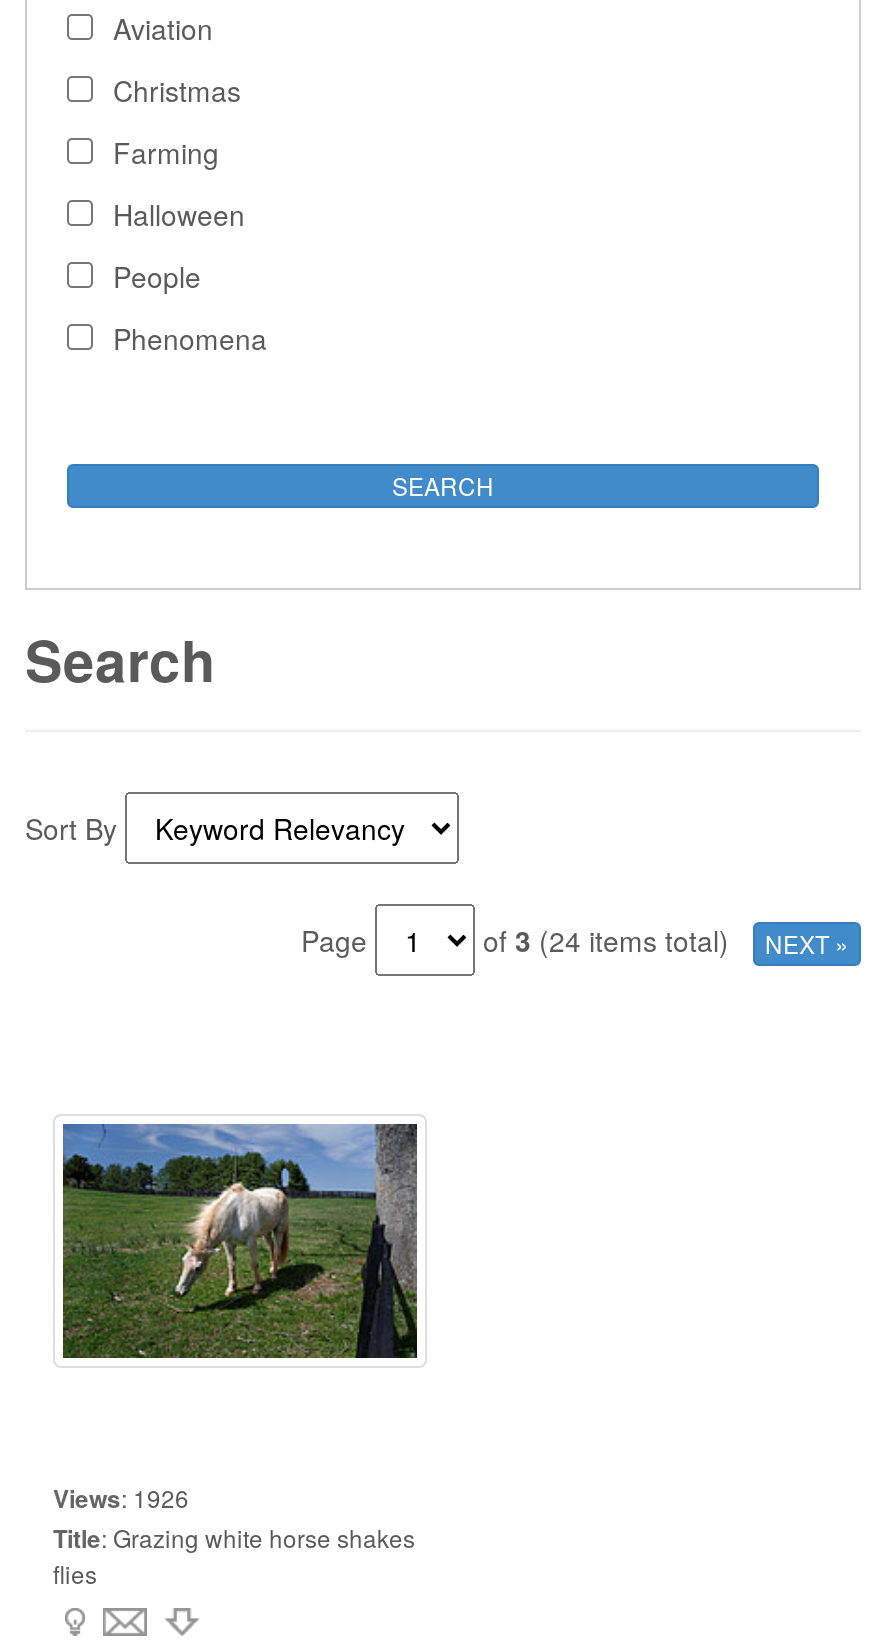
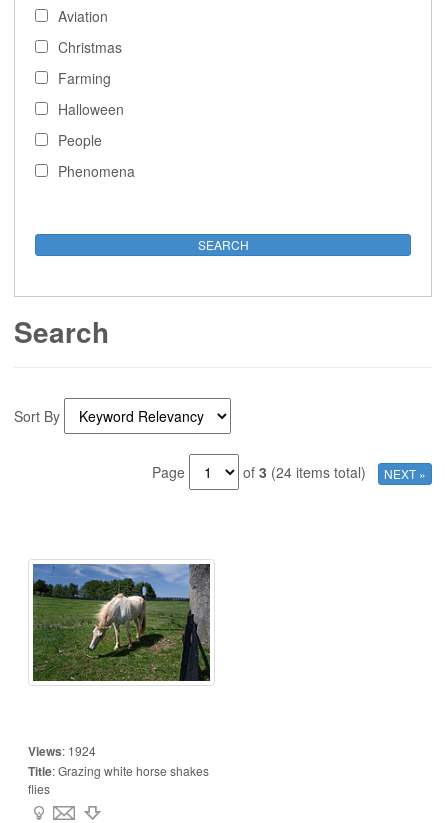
- Views: 1926
+ Views: 1924
